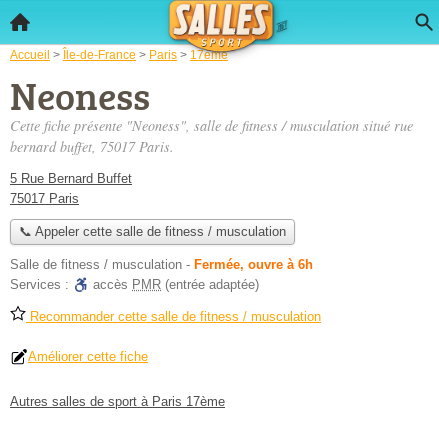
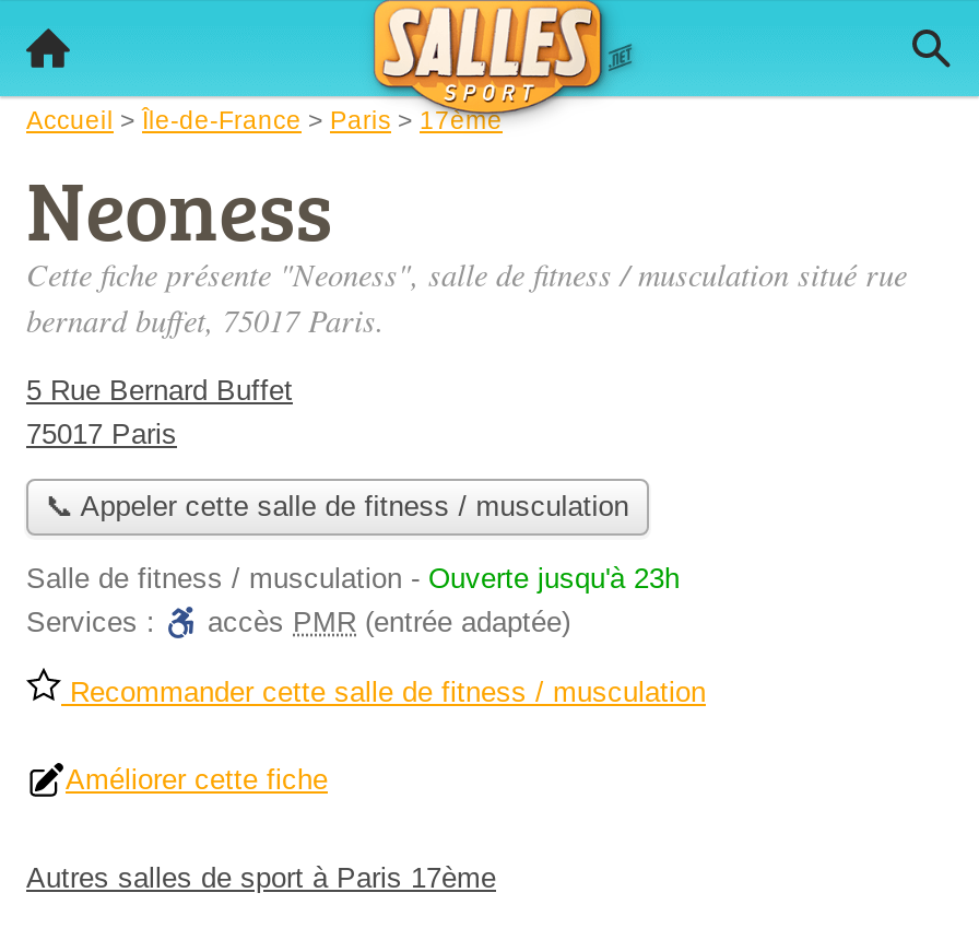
- Salle de fitness / musculation - Fermée, ouvre à 6h
+ Salle de fitness / musculation - Ouverte jusqu'à 23h
